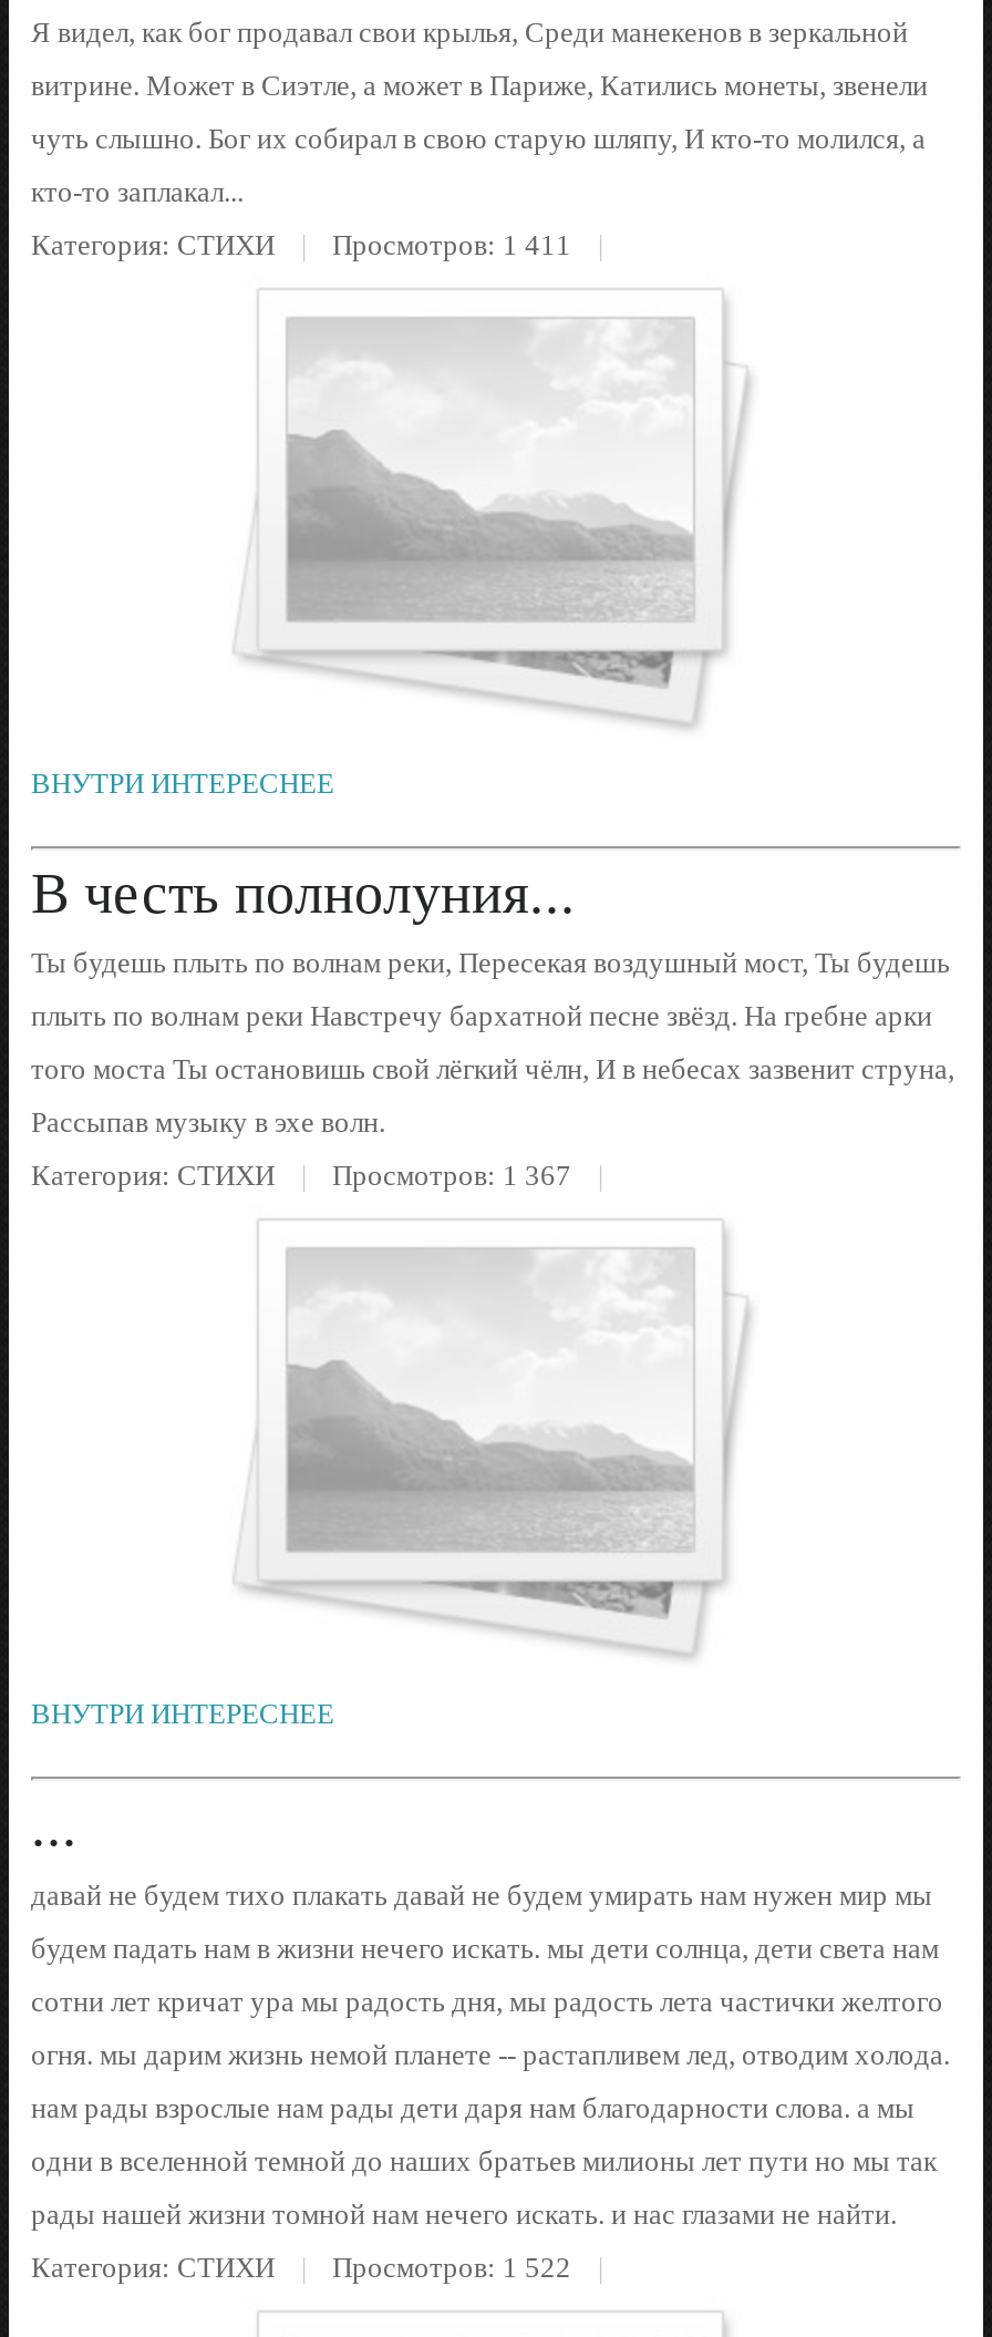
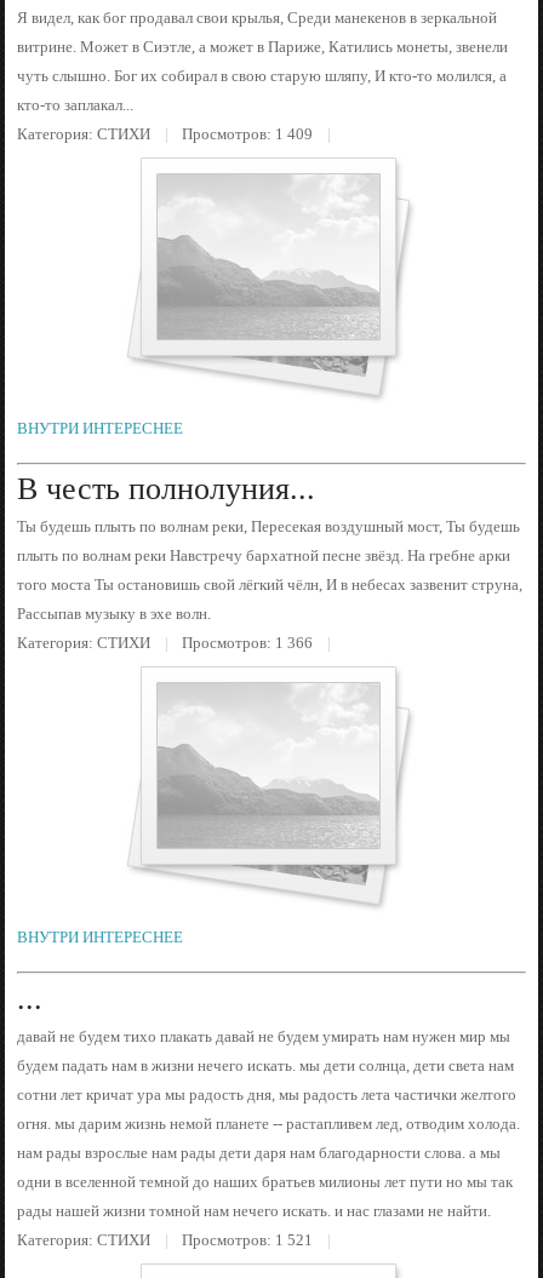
- Категория: СТИХИ Просмотров: 1 411
+ Категория: СТИХИ Просмотров: 1 409

- Категория: СТИХИ Просмотров: 1 367
+ Категория: СТИХИ Просмотров: 1 366

- Категория: СТИХИ Просмотров: 1 522
+ Категория: СТИХИ Просмотров: 1 521
